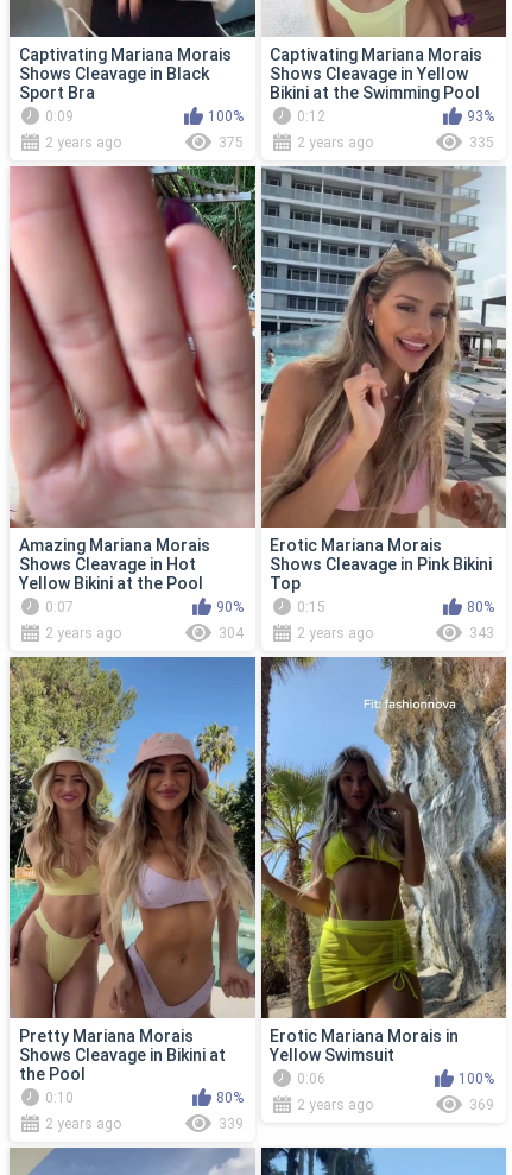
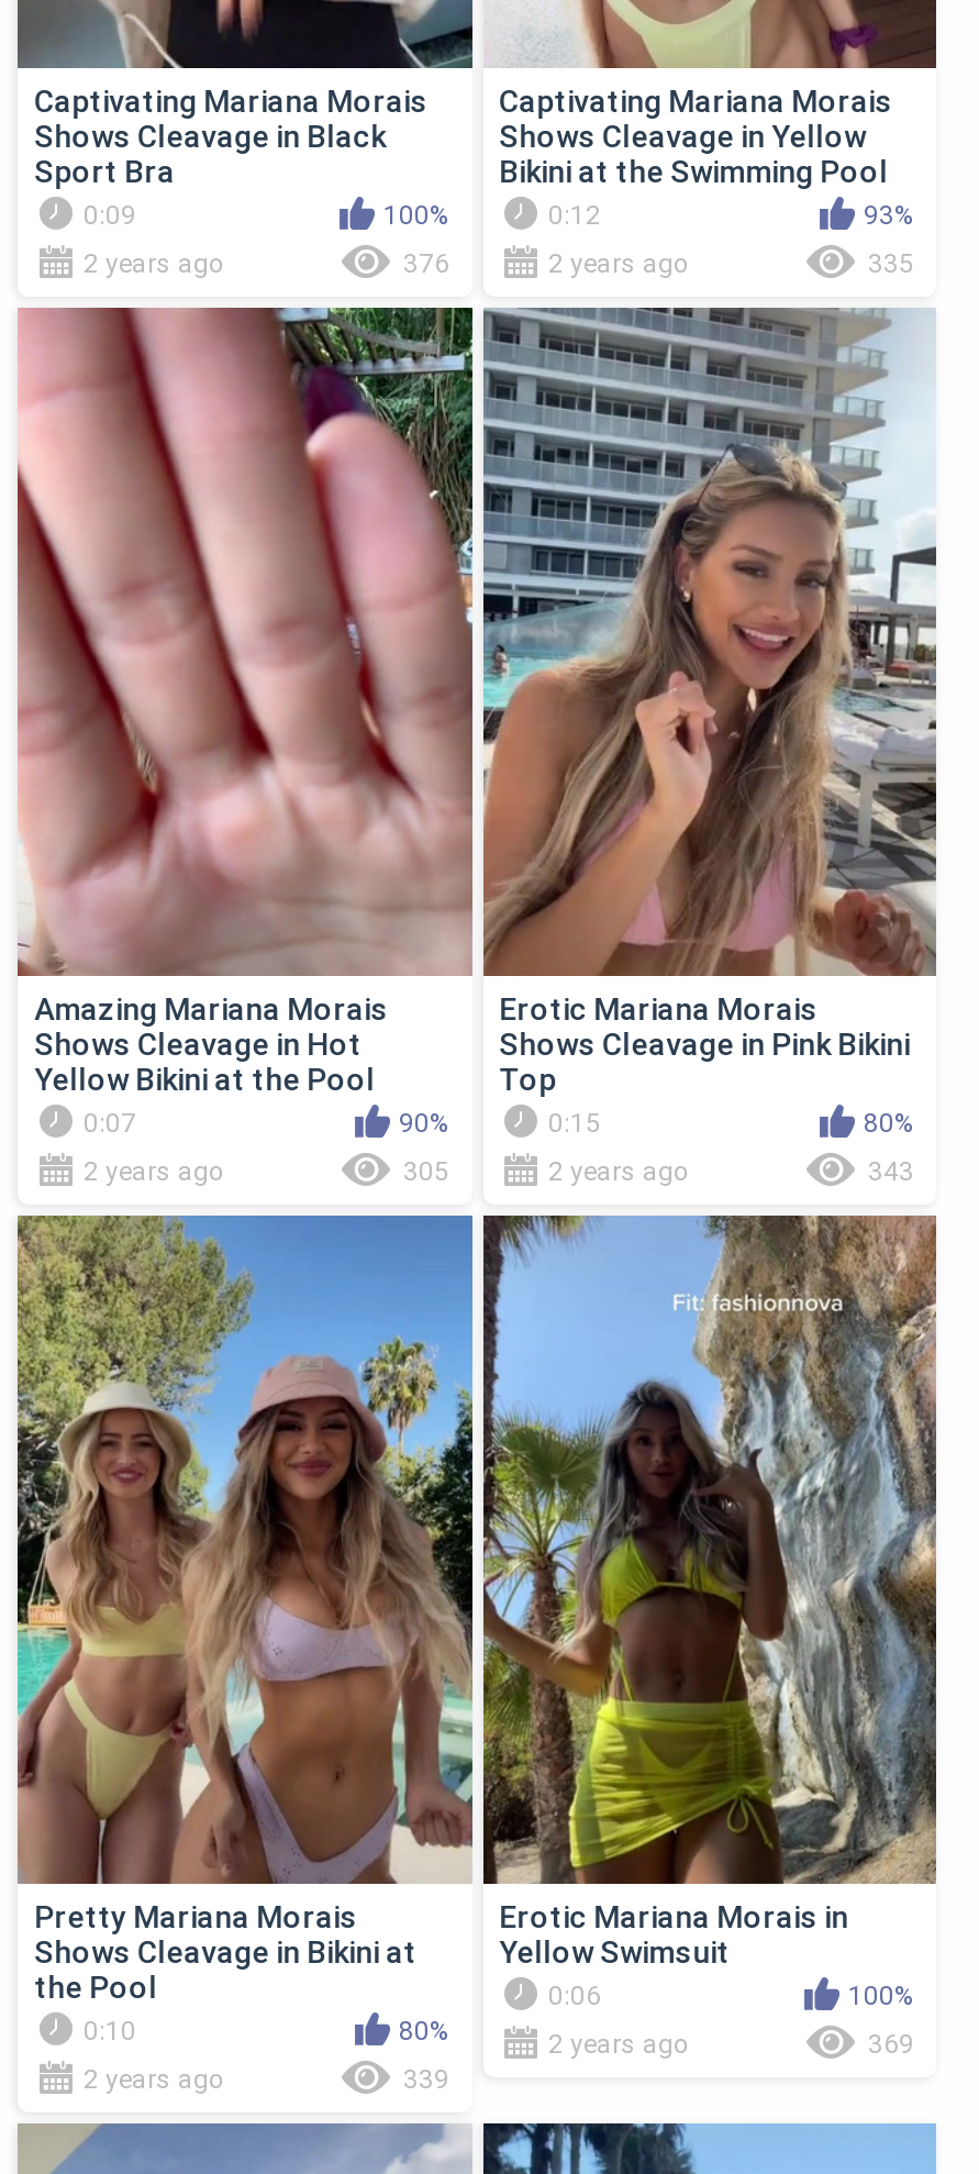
- 375
+ 376

- 304
+ 305
